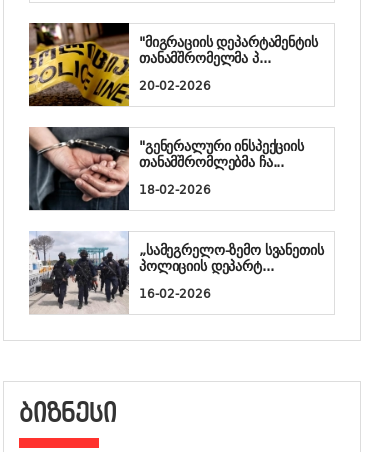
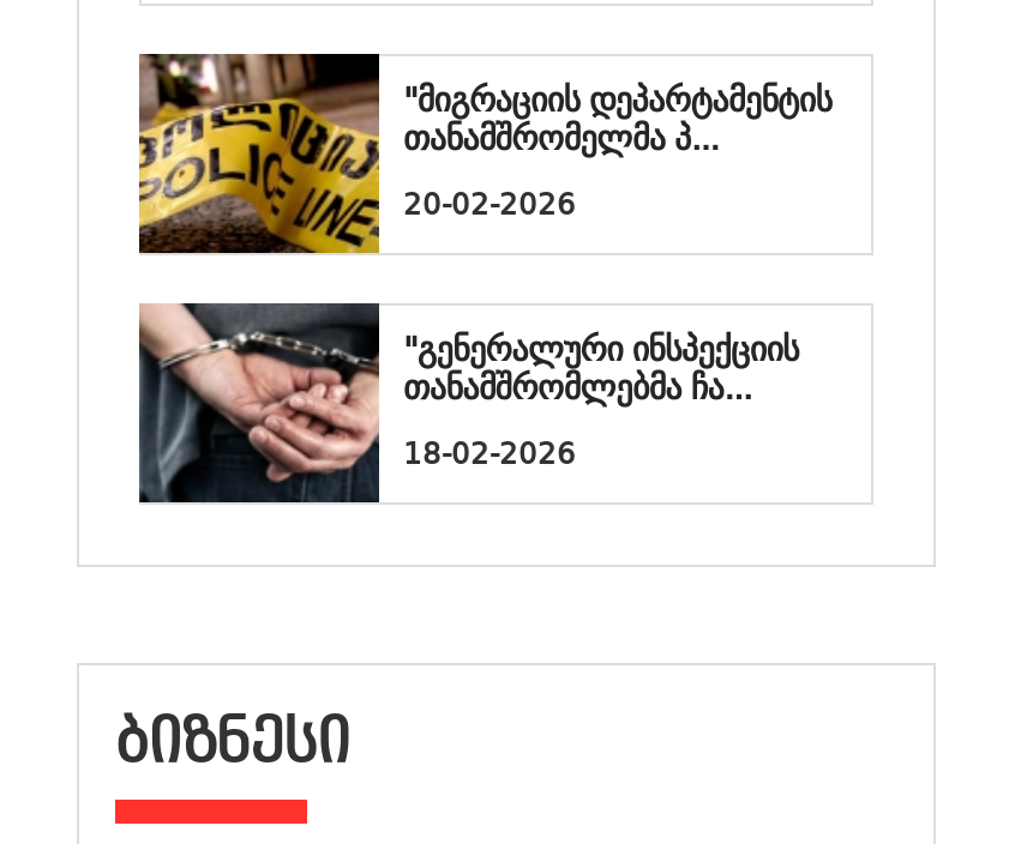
- [image]
- „სამეგრელო-ზემო სვანეთის
- პოლიციის დეპარტ...
- 16-02-2026
